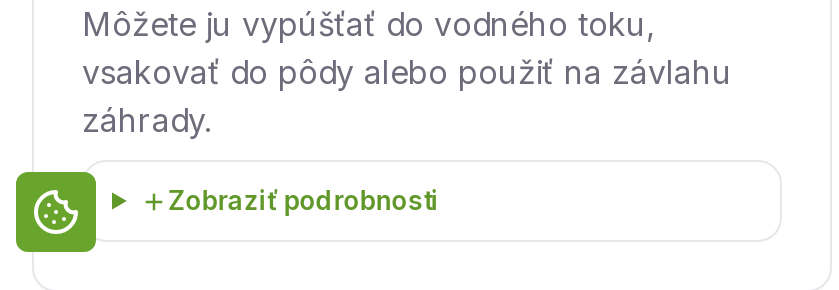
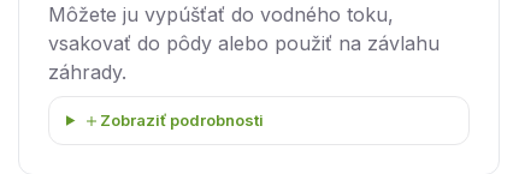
- [image]
